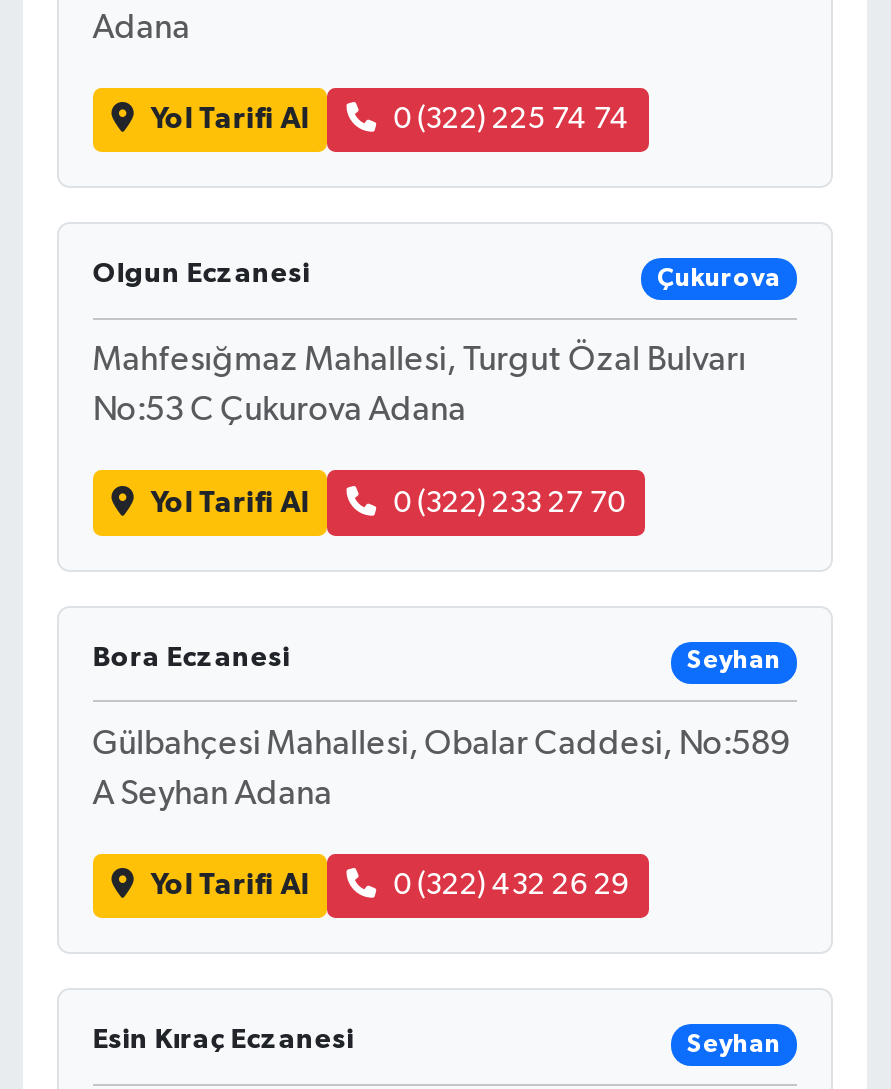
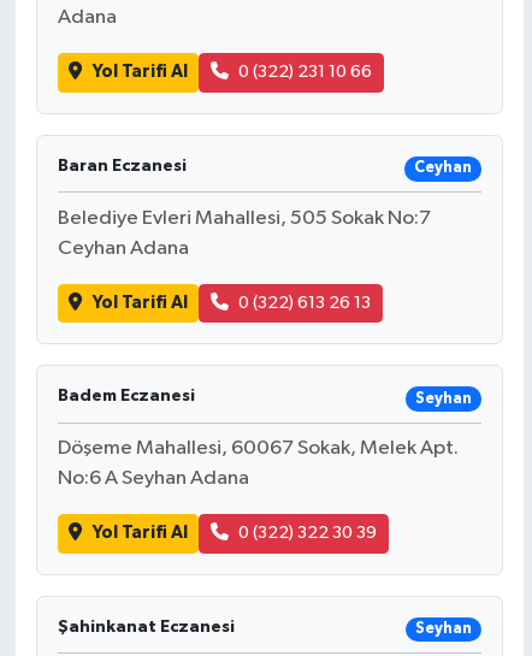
- 0 (322) 225 74 74
+ 0 (322) 231 10 66

- Olgun Eczanesi
- Çukurova
+ Baran Eczanesi
+ Ceyhan

- Mahfesığmaz Mahallesi, Turgut Özal Bulvarı
+ Belediye Evleri Mahallesi, 505 Sokak No:7

- No:53 C Çukurova Adana
+ Ceyhan Adana

- 0 (322) 233 27 70
+ 0 (322) 613 26 13

- Bora Eczanesi
+ Badem Eczanesi

- Gülbahçesi Mahallesi, Obalar Caddesi, No:589
+ Döşeme Mahallesi, 60067 Sokak, Melek Apt.

- A Seyhan Adana
+ No:6 A Seyhan Adana

- 0 (322) 432 26 29
+ 0 (322) 322 30 39

- Esin Kıraç Eczanesi
+ Şahinkanat Eczanesi
